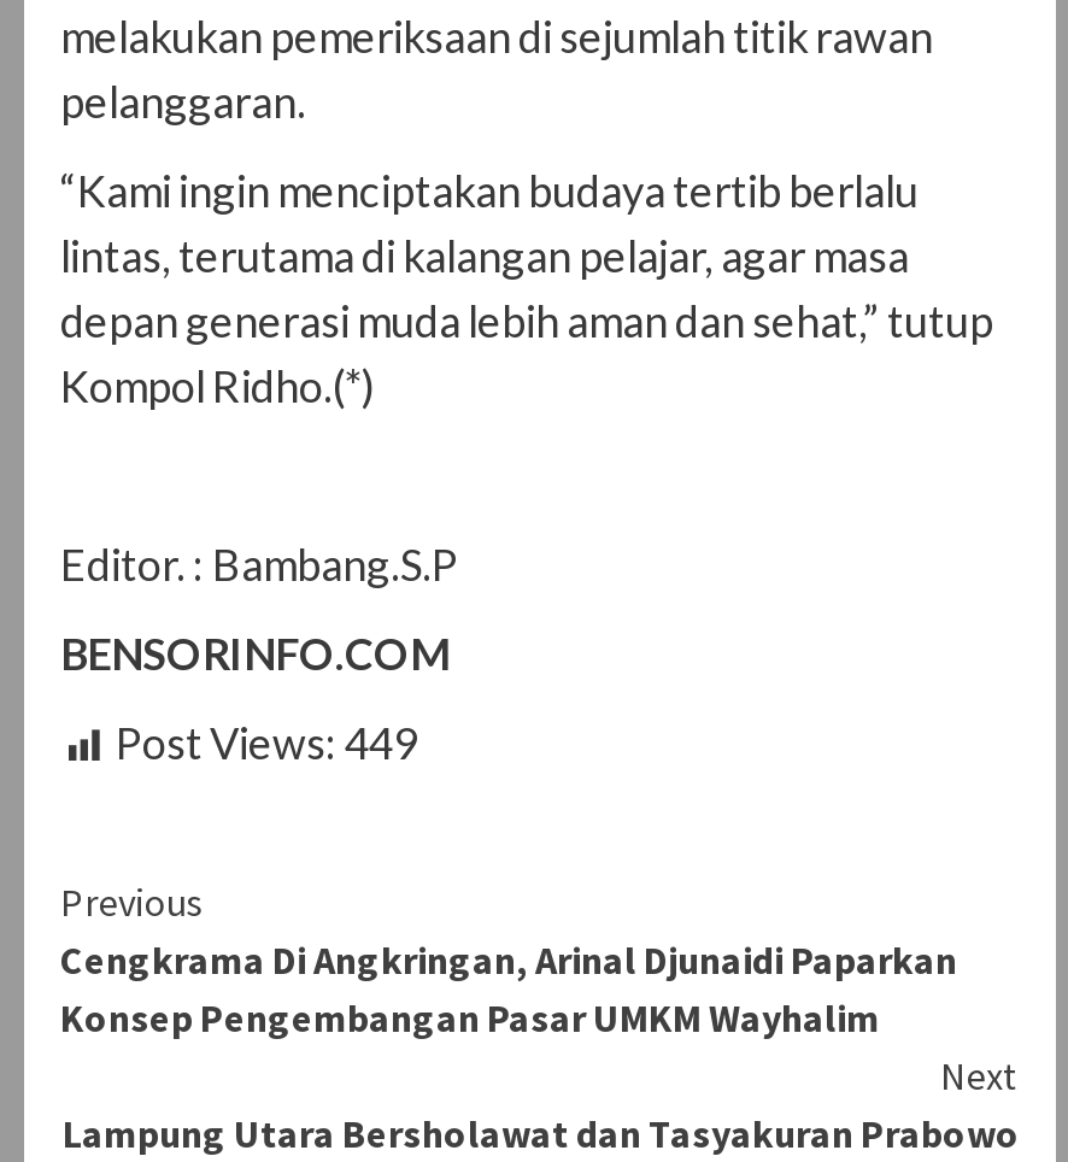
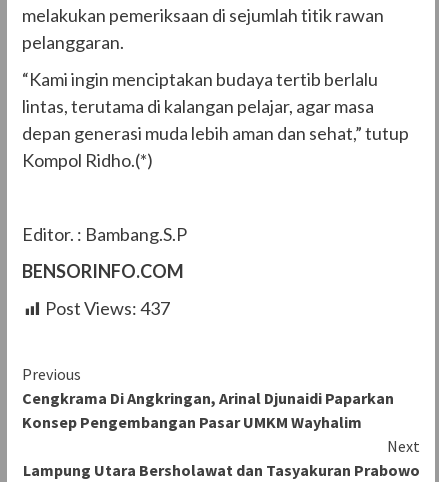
- Post Views: 449
+ Post Views: 437
